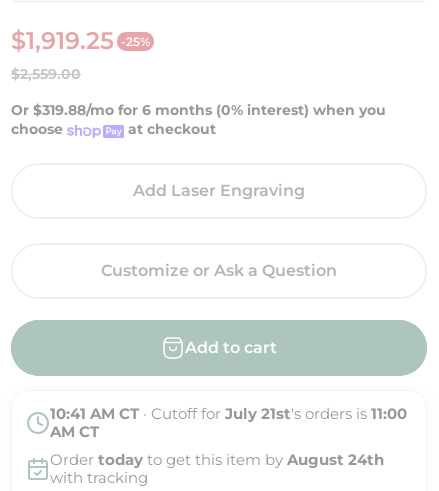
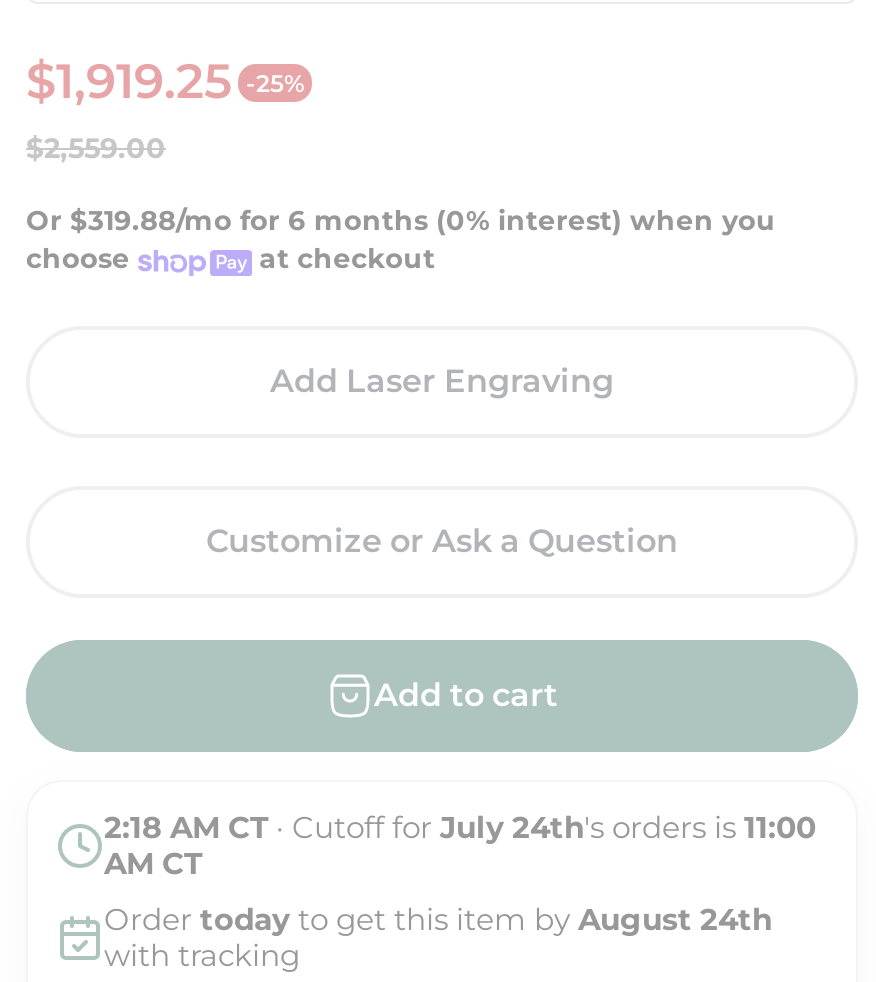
- 10:41 AM CT · Cutoff for July 21st's orders is 11:00
+ 2:18 AM CT · Cutoff for July 24th's orders is 11:00
